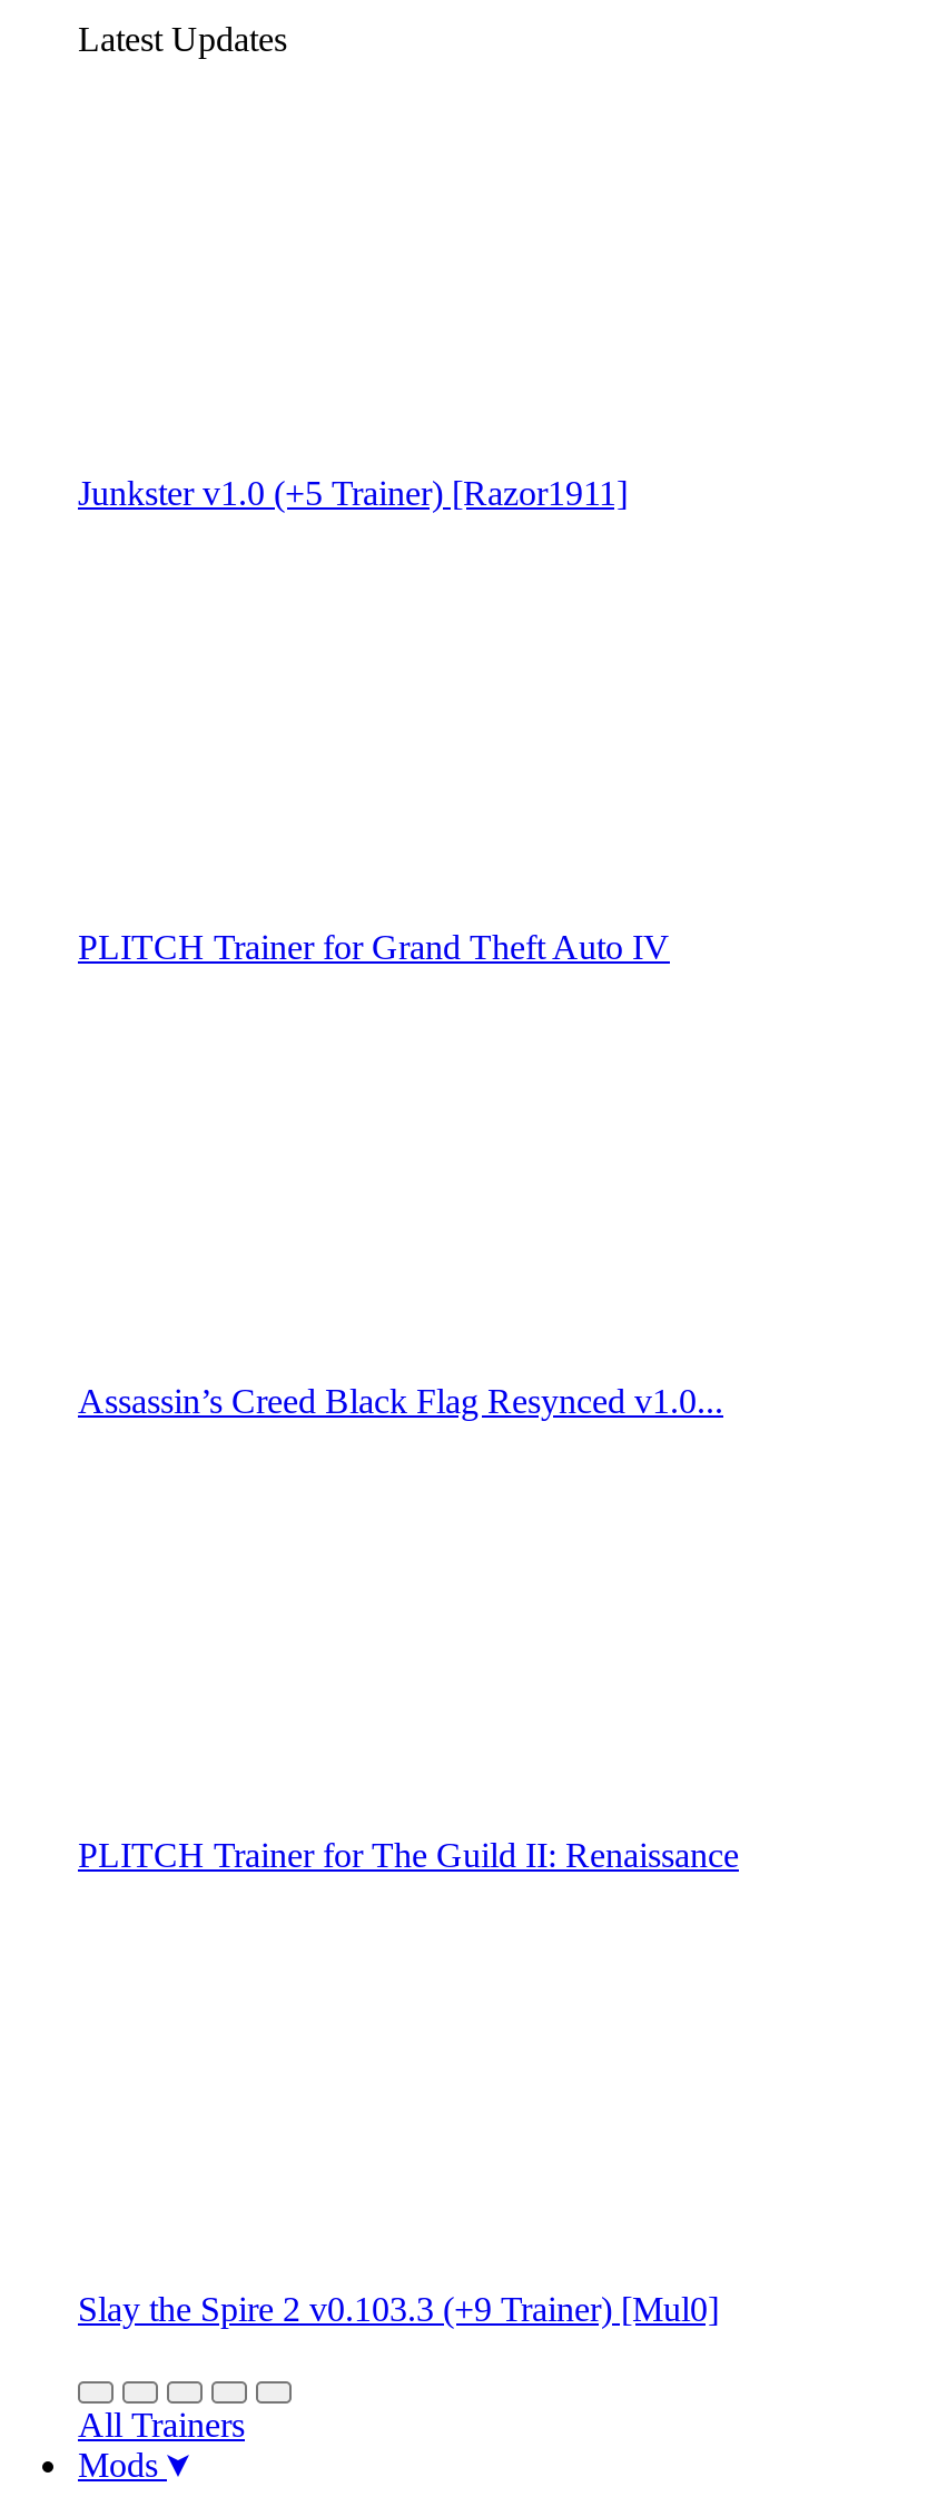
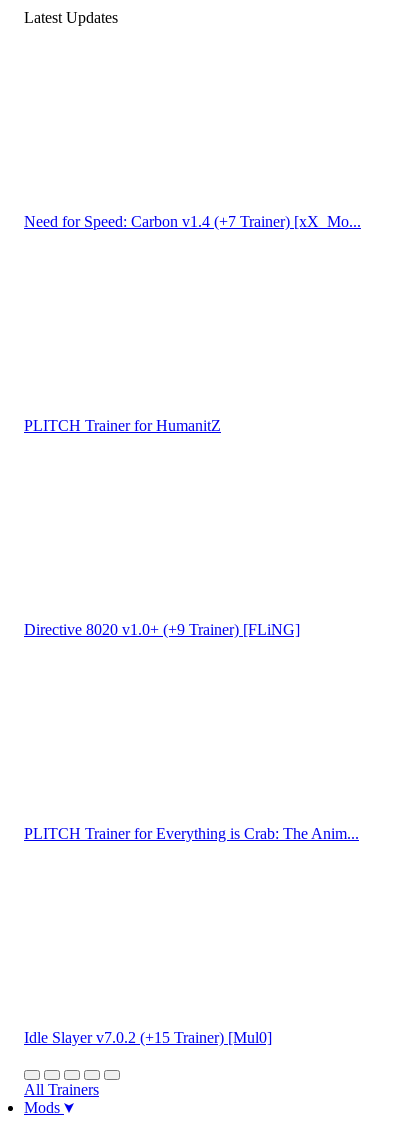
- Junkster v1.0 (+5 Trainer) [Razor1911]
+ Need for Speed: Carbon v1.4 (+7 Trainer) [xX_Mo...

- PLITCH Trainer for Grand Theft Auto IV
+ PLITCH Trainer for HumanitZ

- Assassin’s Creed Black Flag Resynced v1.0...
+ Directive 8020 v1.0+ (+9 Trainer) [FLiNG]

- PLITCH Trainer for The Guild II: Renaissance
+ PLITCH Trainer for Everything is Crab: The Anim...

- Slay the Spire 2 v0.103.3 (+9 Trainer) [Mul0]
+ Idle Slayer v7.0.2 (+15 Trainer) [Mul0]
